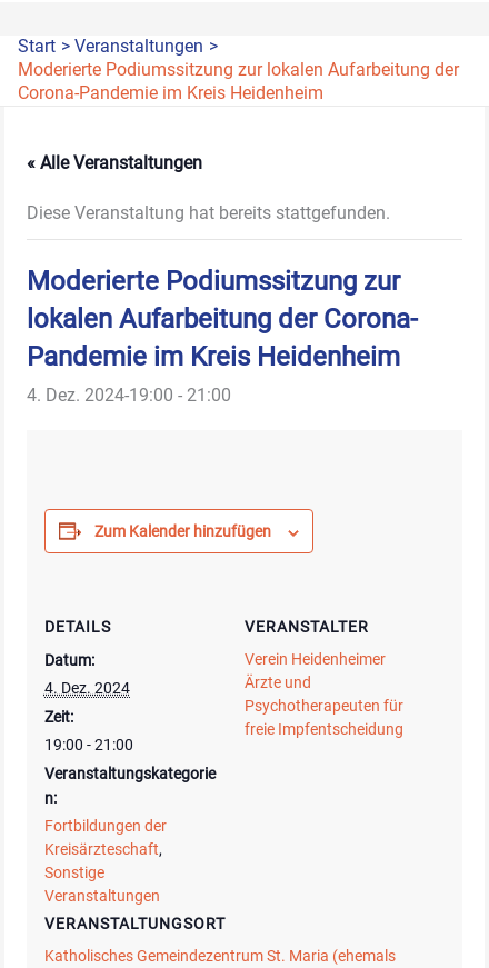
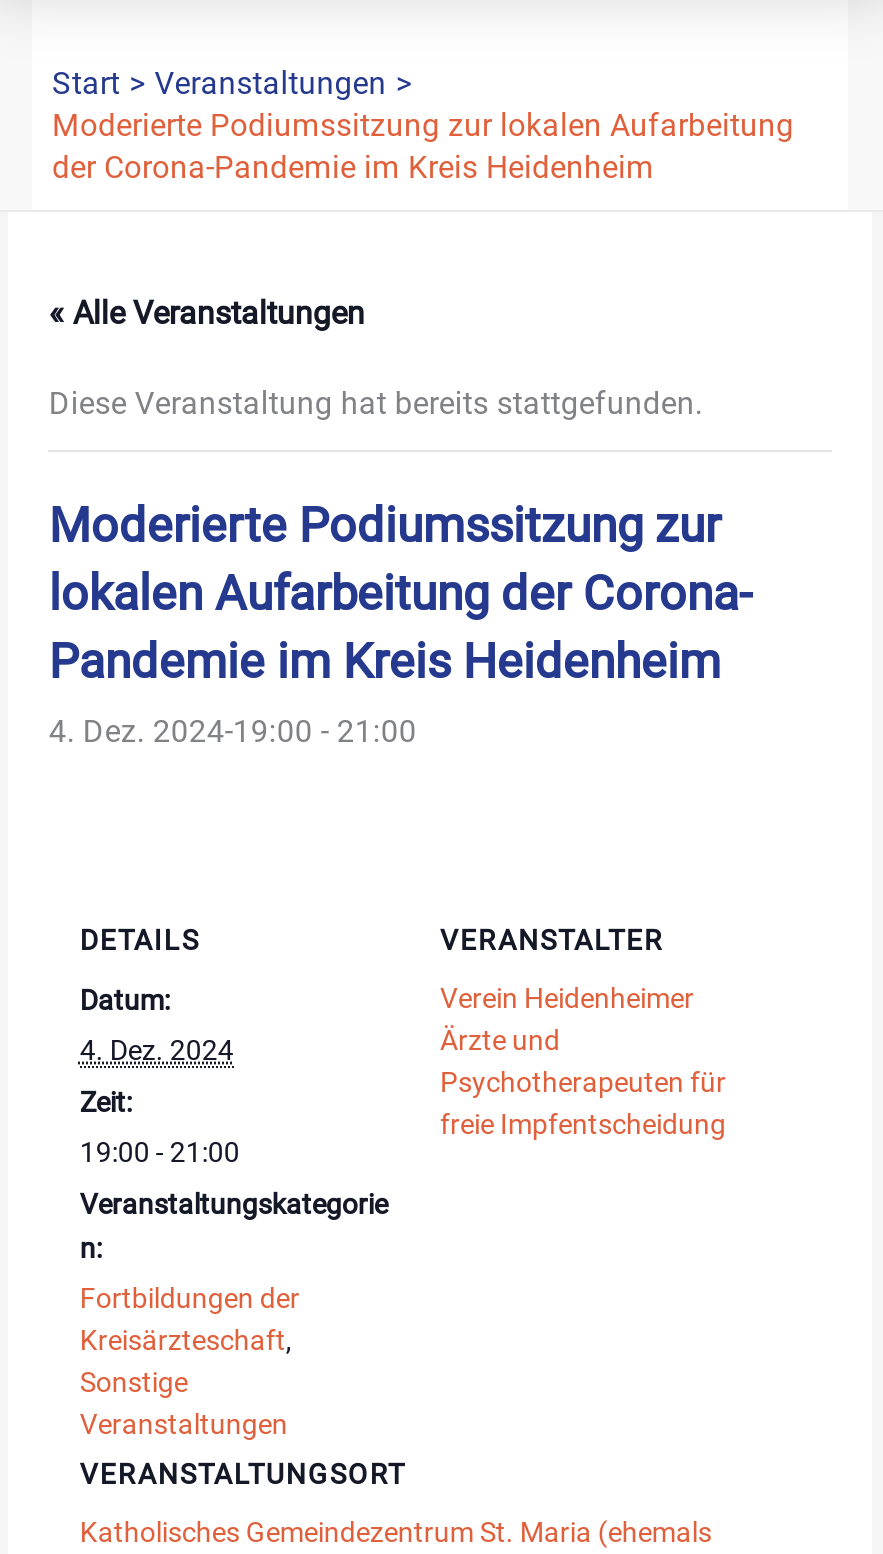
- Zum Kalender hinzufügen
